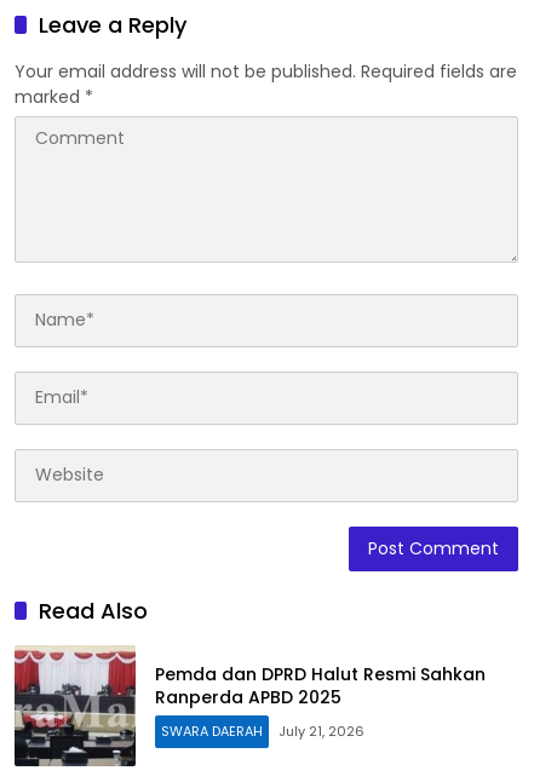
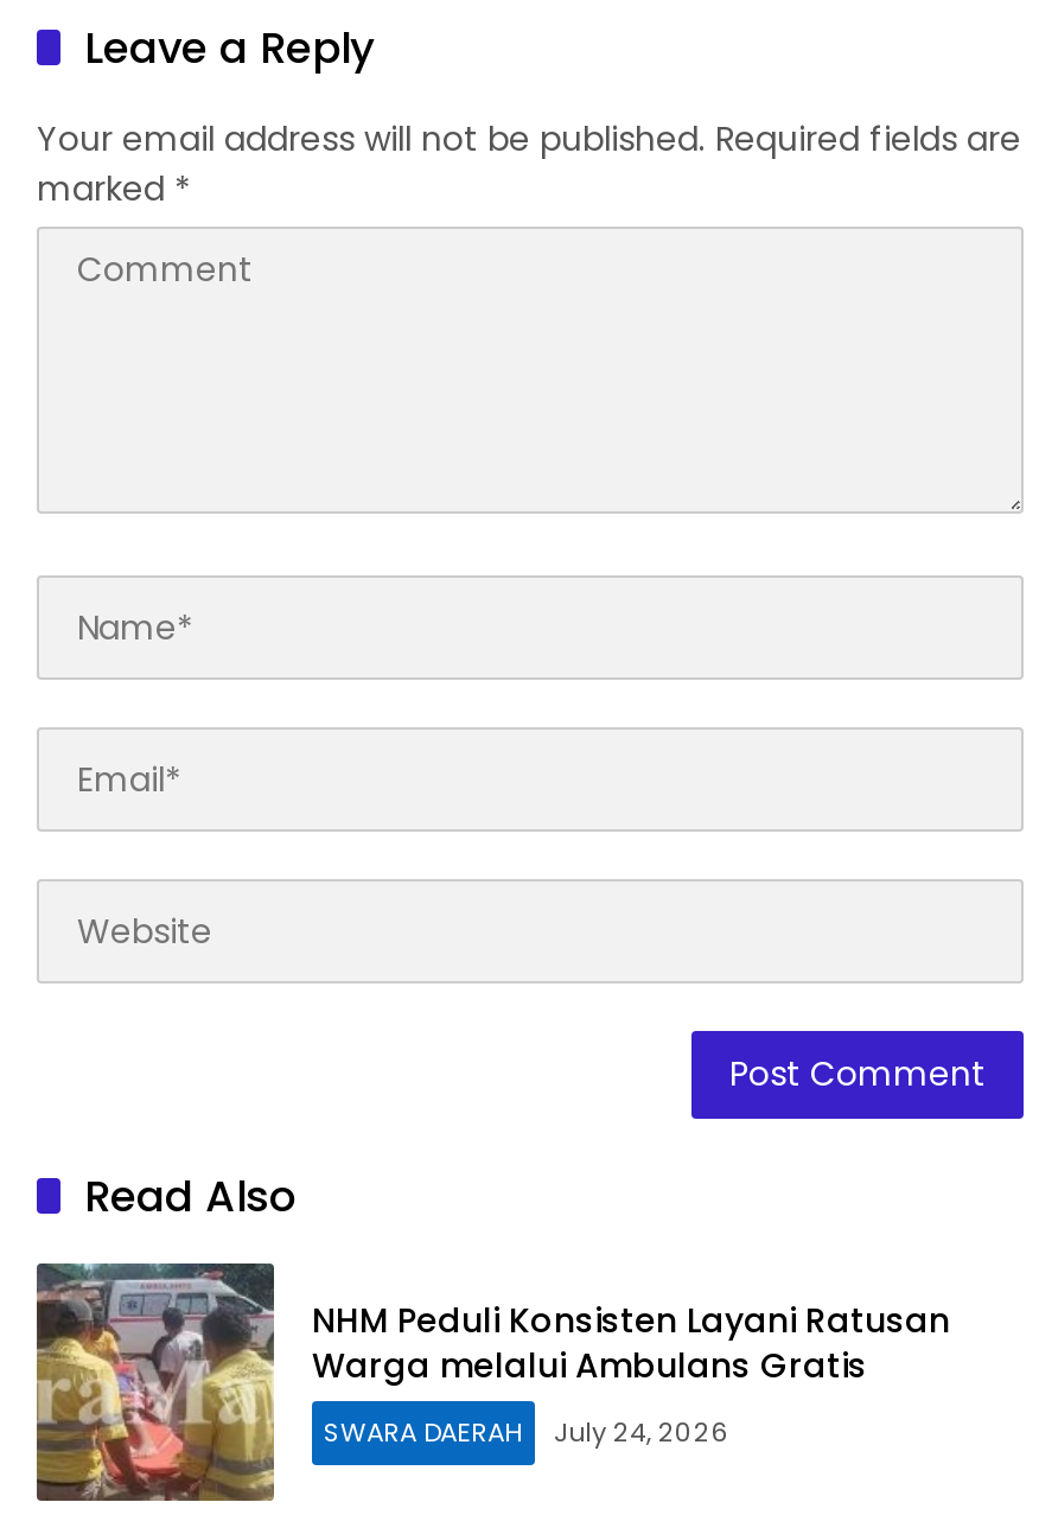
- [image]
- Pemda dan DPRD Halut Resmi Sahkan
- Ranperda APBD 2025
+ [image]
+ NHM Peduli Konsisten Layani Ratusan
+ Warga melalui Ambulans Gratis

- SWARA DAERAH July 21, 2026
+ SWARA DAERAH July 24, 2026
